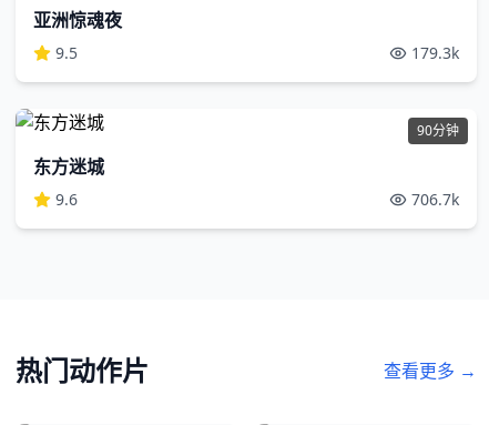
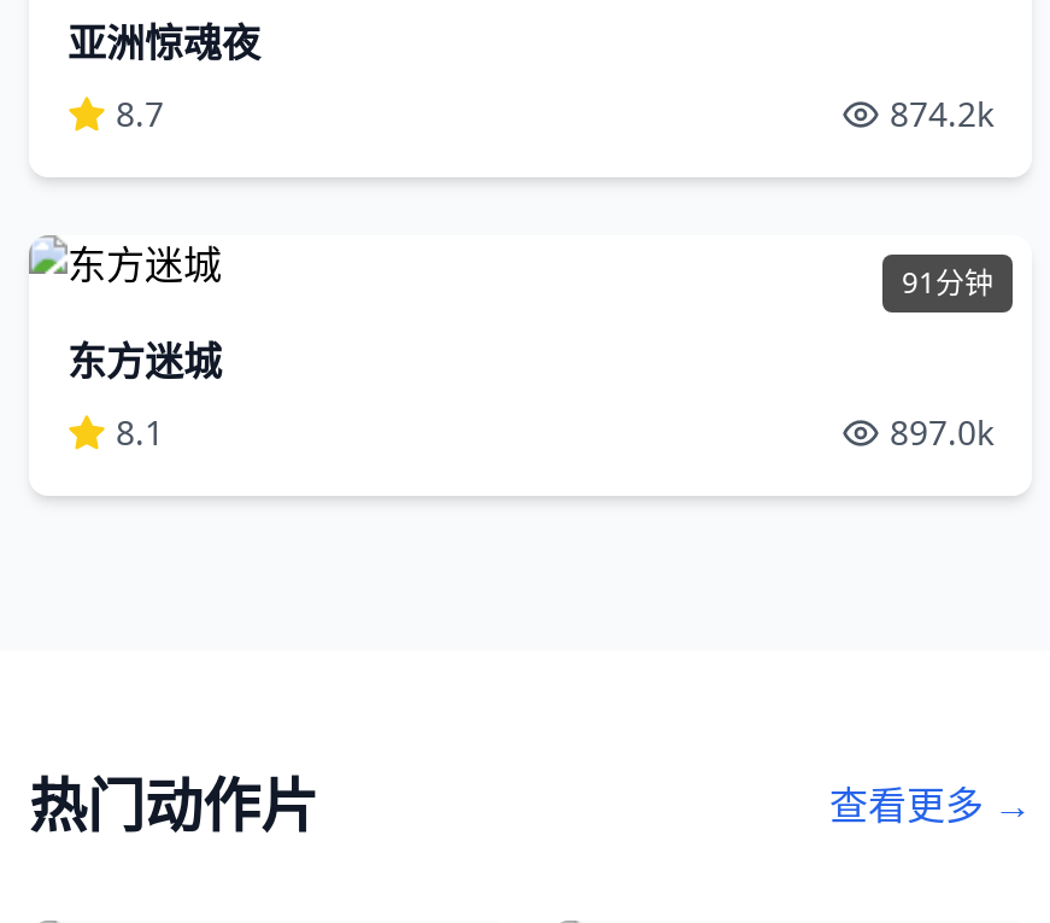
- 9.5
+ 8.7

- 179.3k
+ 874.2k

- 90分钟
+ 91分钟

- 9.6
+ 8.1

- 706.7k
+ 897.0k
